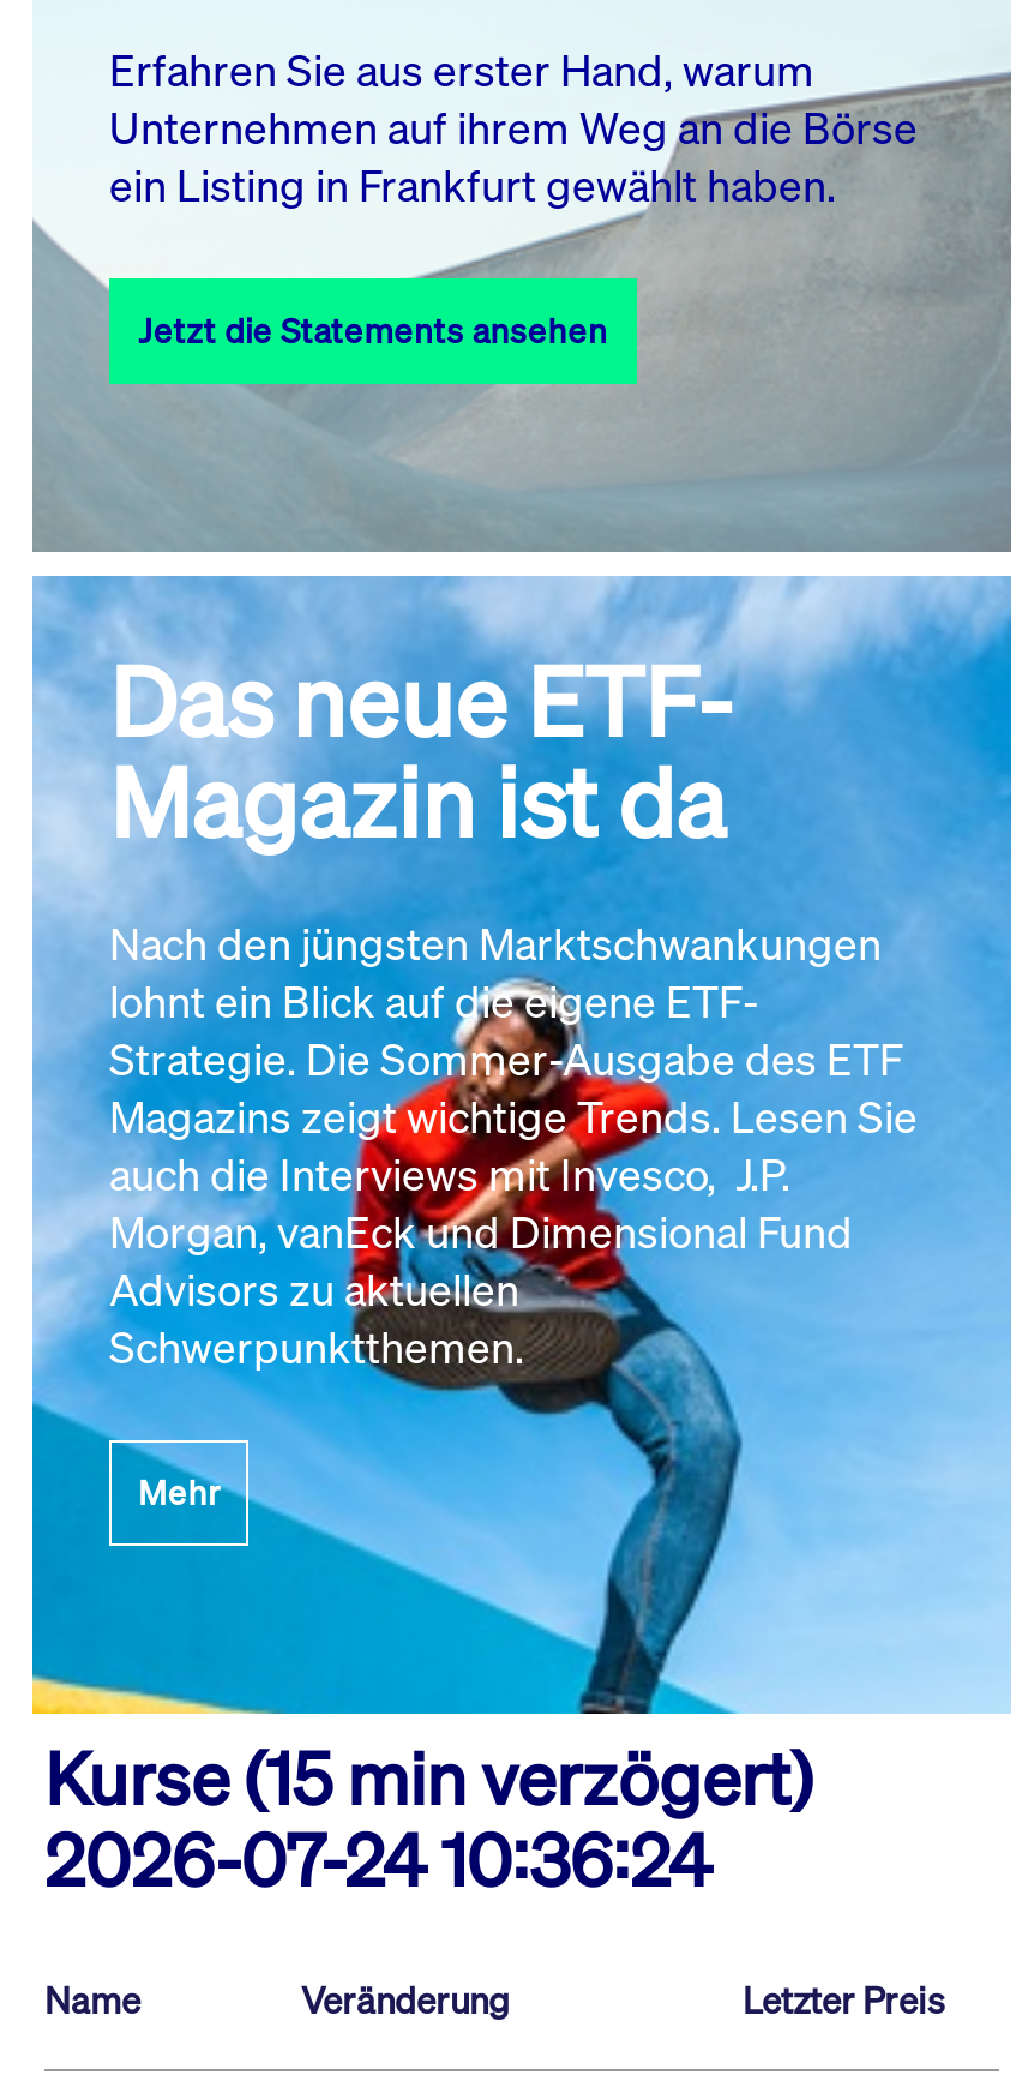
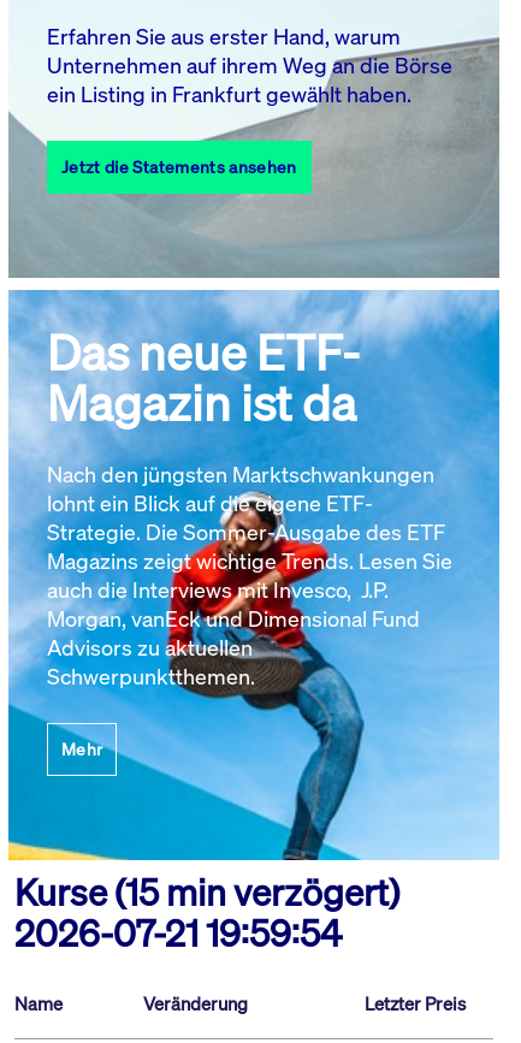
- 2026-07-24 10:36:24
+ 2026-07-21 19:59:54
